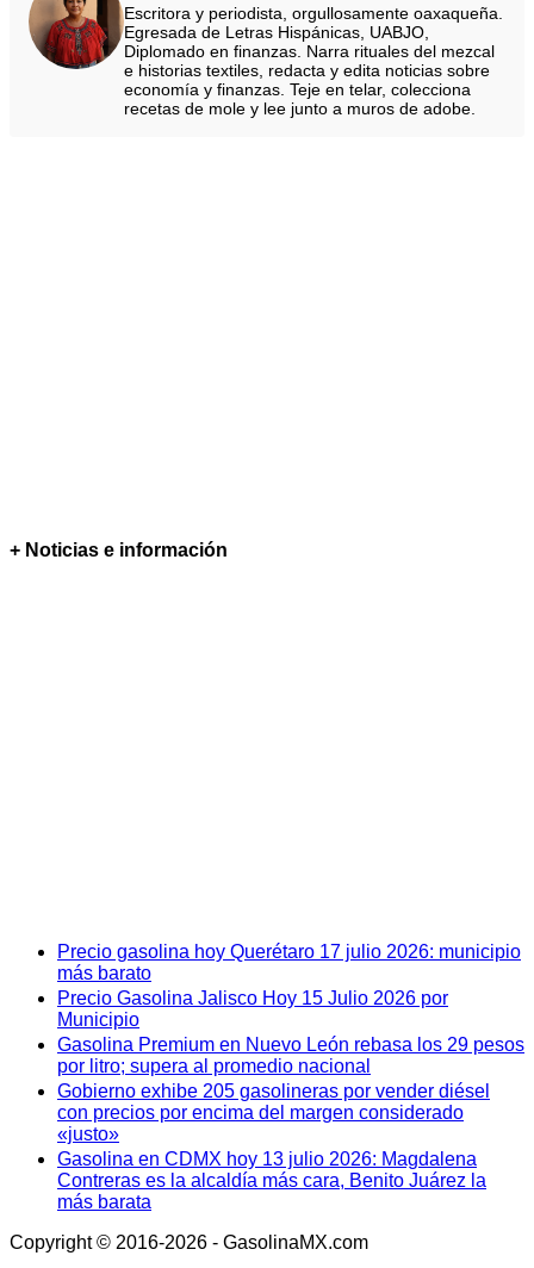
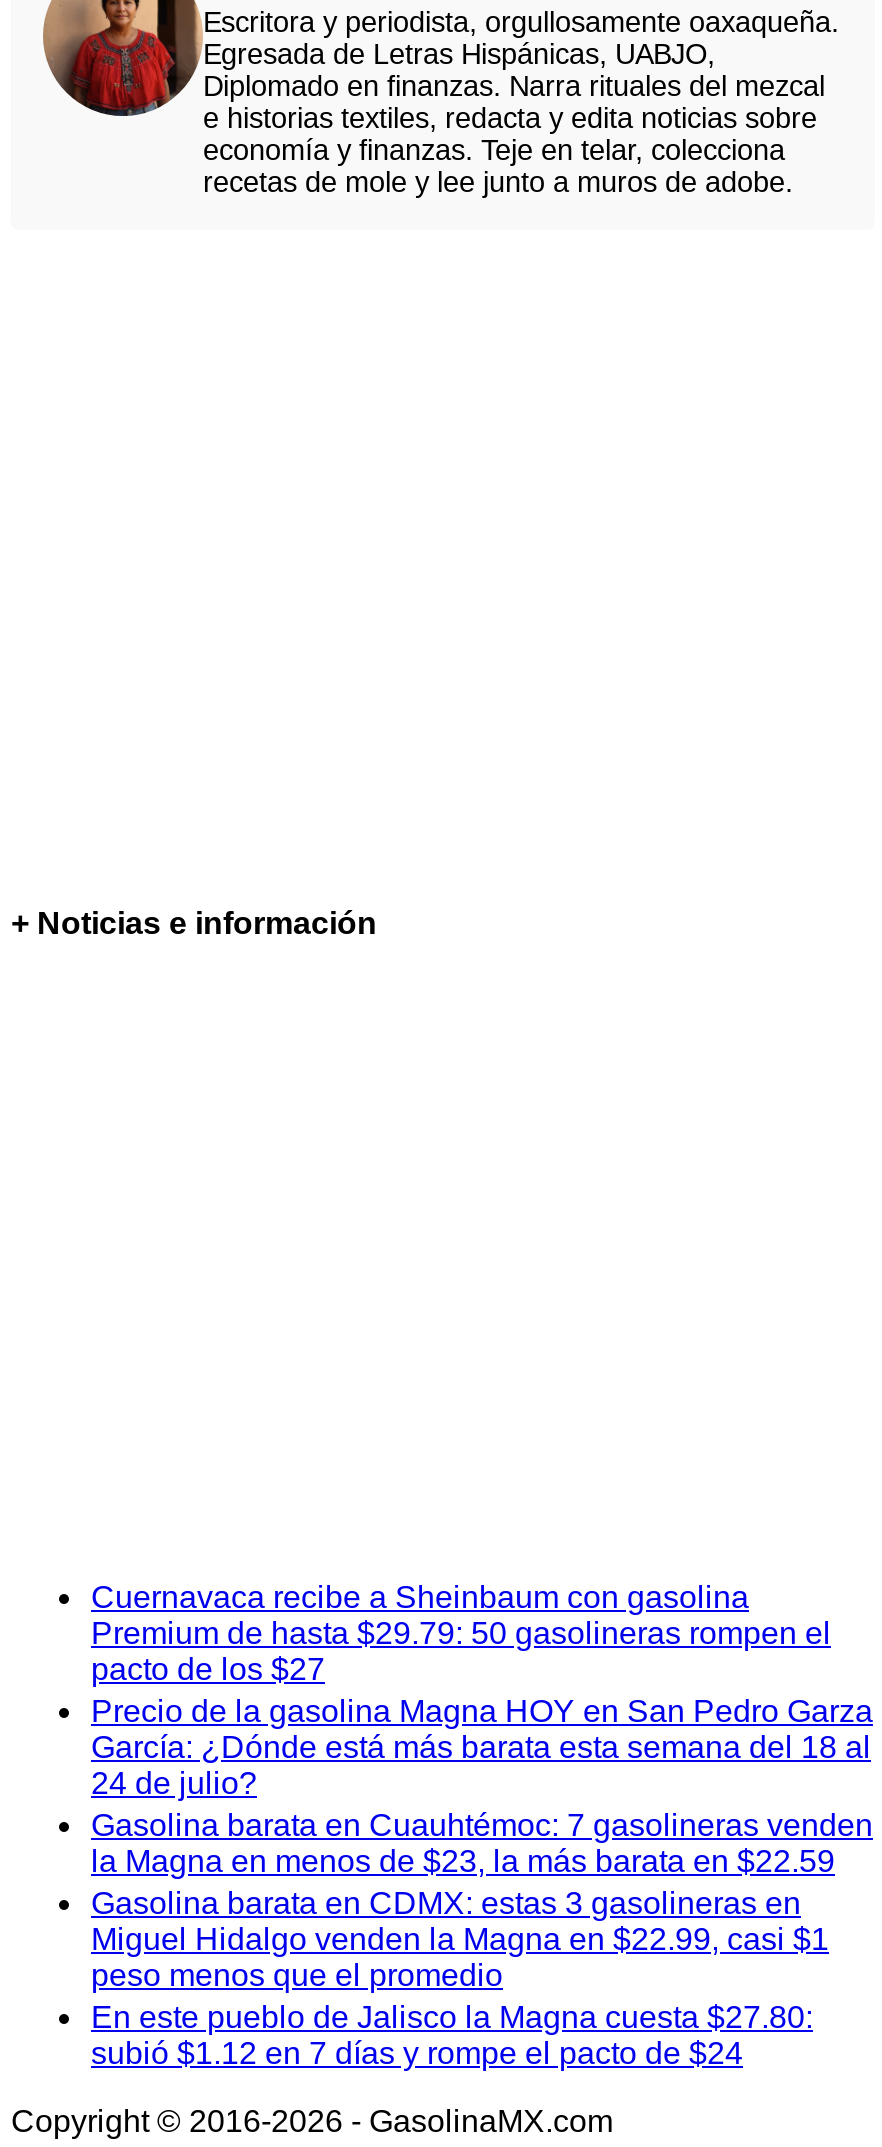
- Precio gasolina hoy Querétaro 17 julio 2026: municipio
- más barato
- Precio Gasolina Jalisco Hoy 15 Julio 2026 por
- Municipio
- Gasolina Premium en Nuevo León rebasa los 29 pesos
- por litro; supera al promedio nacional
- Gobierno exhibe 205 gasolineras por vender diésel
- con precios por encima del margen considerado
- «justo»
- Gasolina en CDMX hoy 13 julio 2026: Magdalena
- Contreras es la alcaldía más cara, Benito Juárez la
- más barata
+ Cuernavaca recibe a Sheinbaum con gasolina
+ Premium de hasta $29.79: 50 gasolineras rompen el
+ pacto de los $27
+ Precio de la gasolina Magna HOY en San Pedro Garza
+ García: ¿Dónde está más barata esta semana del 18 al
+ 24 de julio?
+ Gasolina barata en Cuauhtémoc: 7 gasolineras venden
+ la Magna en menos de $23, la más barata en $22.59
+ Gasolina barata en CDMX: estas 3 gasolineras en
+ Miguel Hidalgo venden la Magna en $22.99, casi $1
+ peso menos que el promedio
+ En este pueblo de Jalisco la Magna cuesta $27.80:
+ subió $1.12 en 7 días y rompe el pacto de $24
